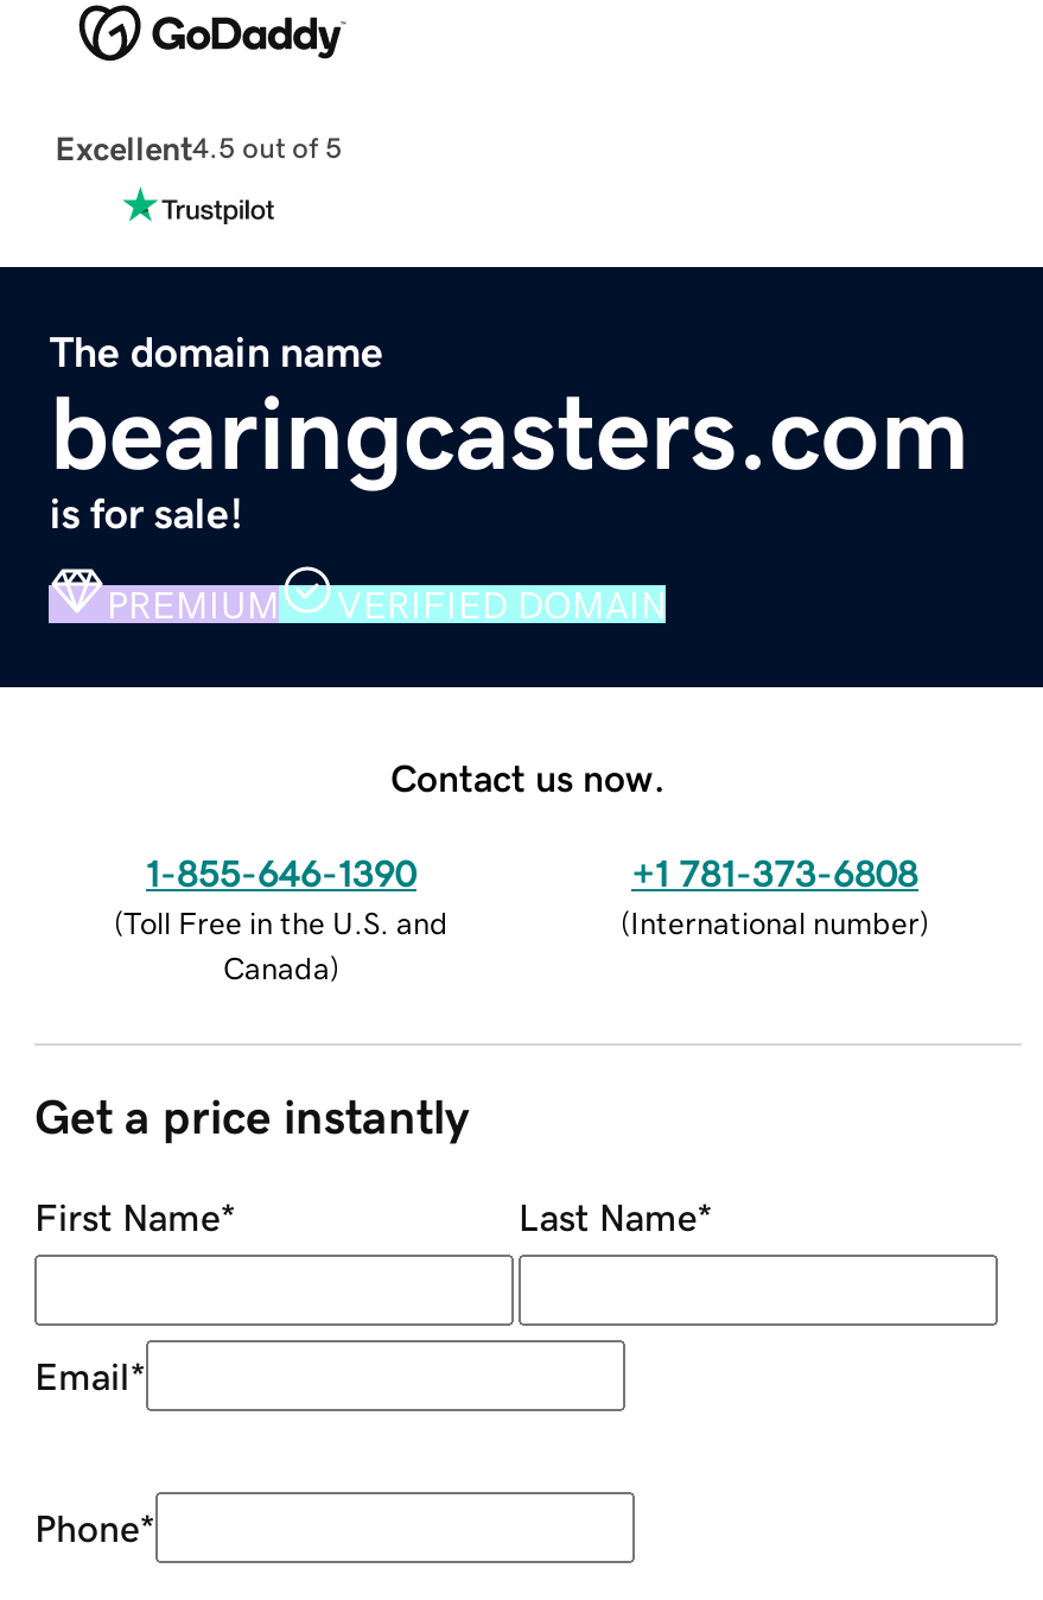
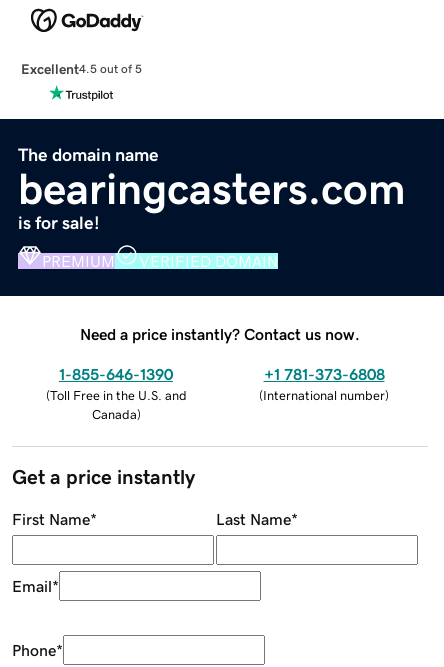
- Contact us now.
+ Need a price instantly? Contact us now.
